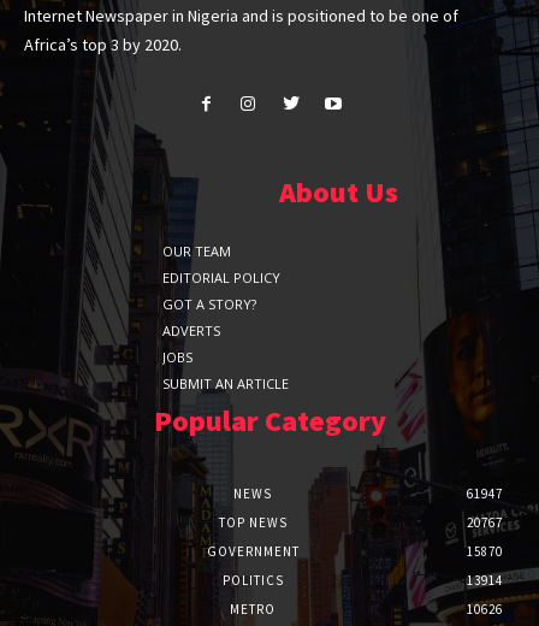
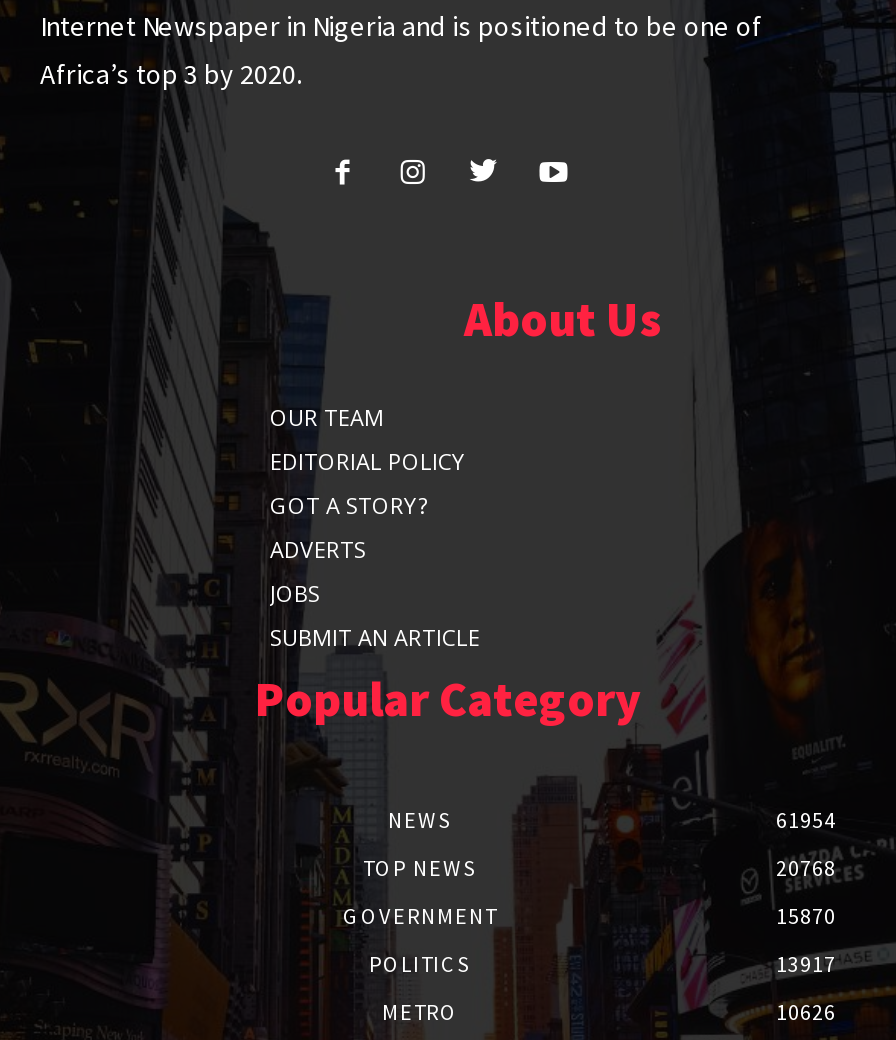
- 61947
+ 61954

- 20767
+ 20768

- 13914
+ 13917
